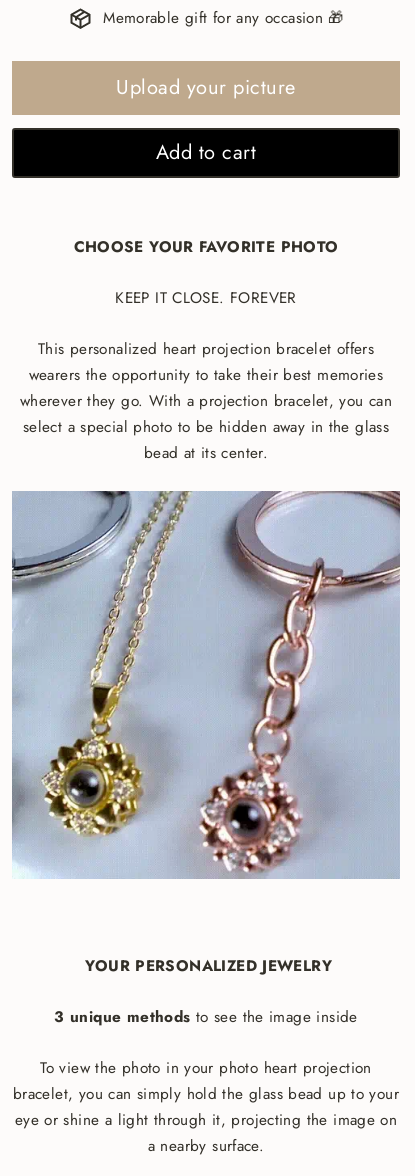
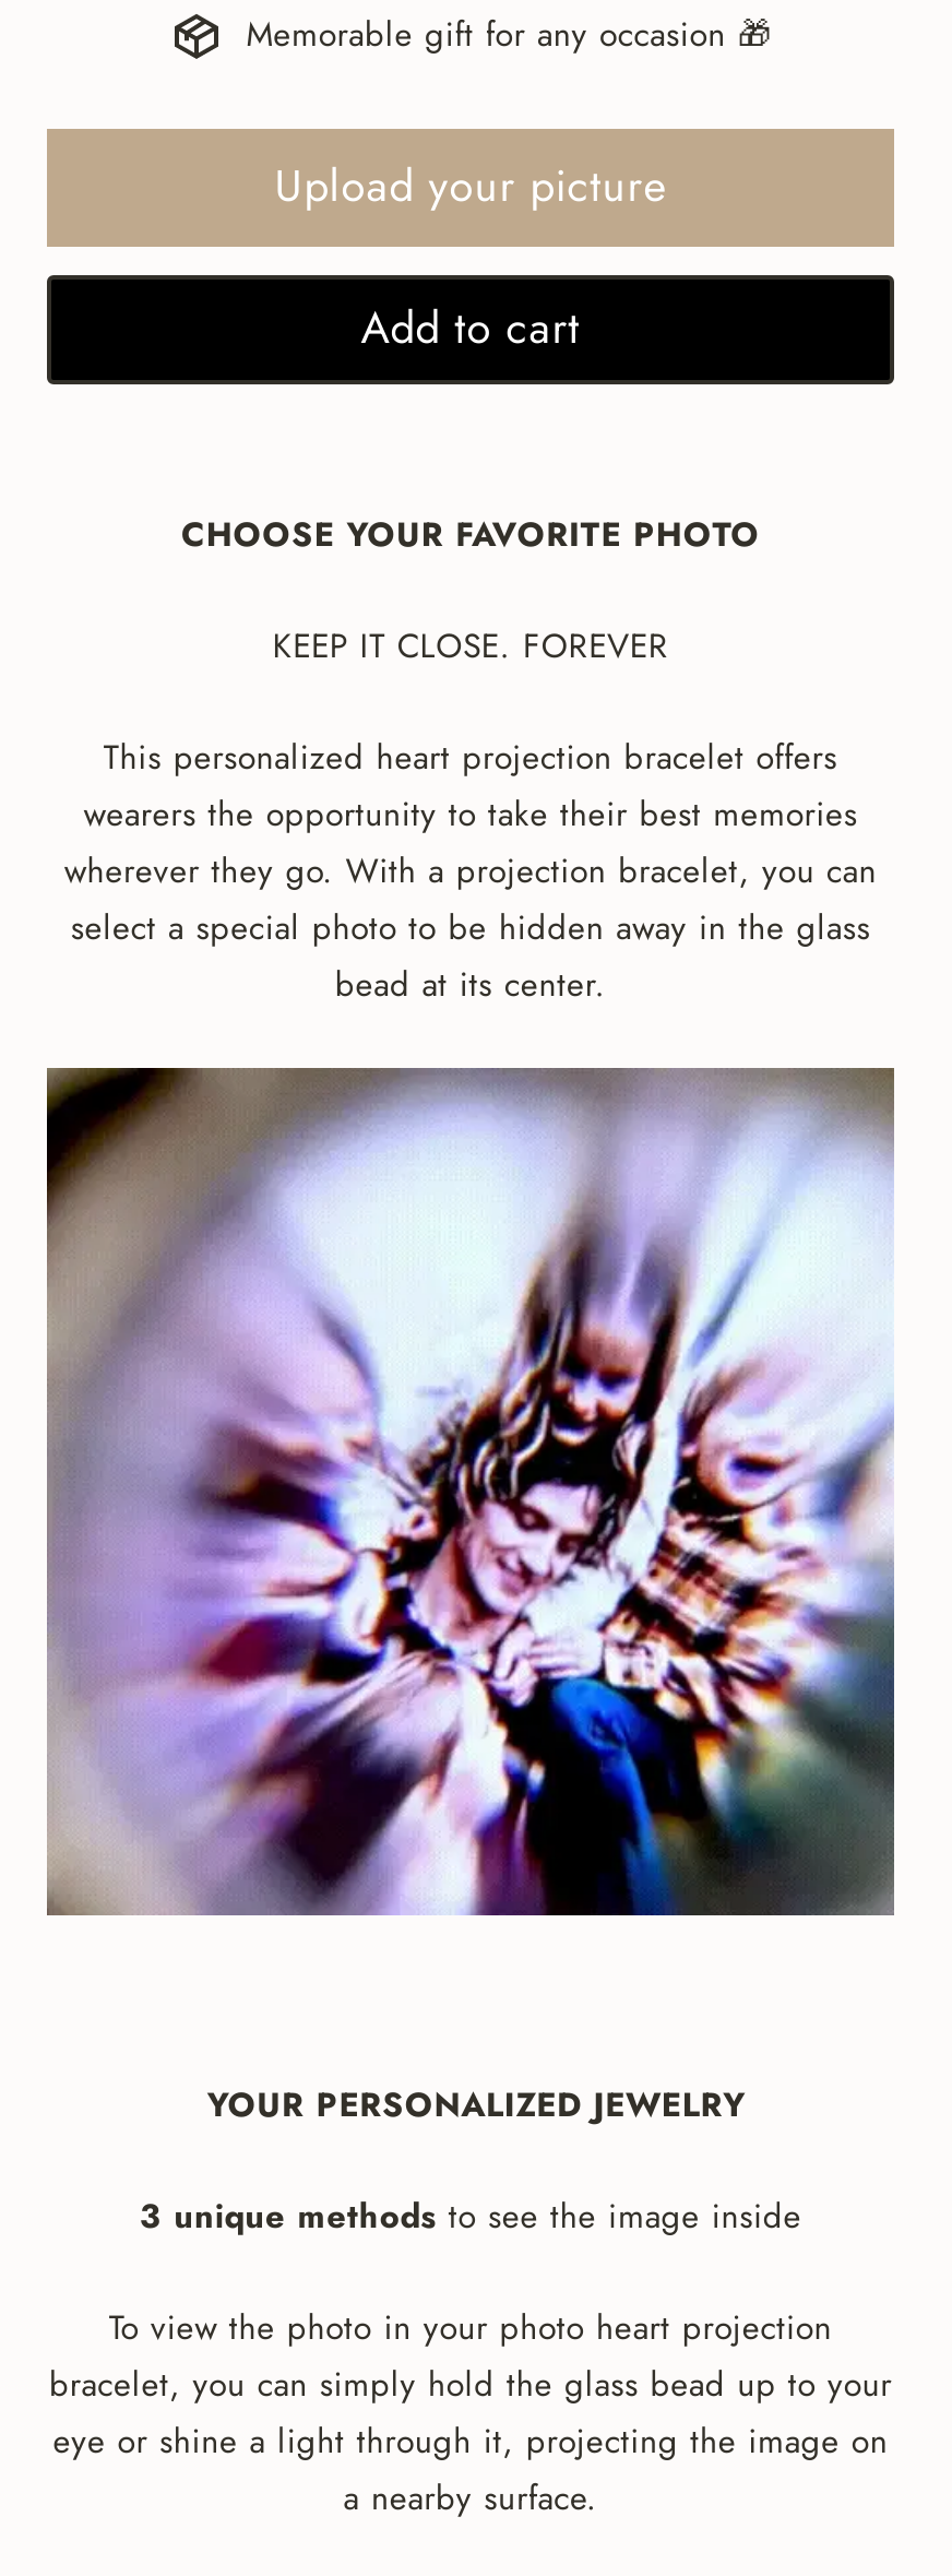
- [image]
+ [image]
